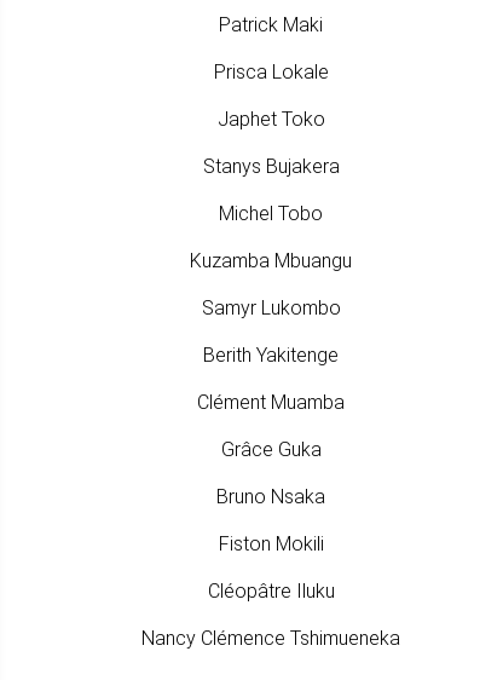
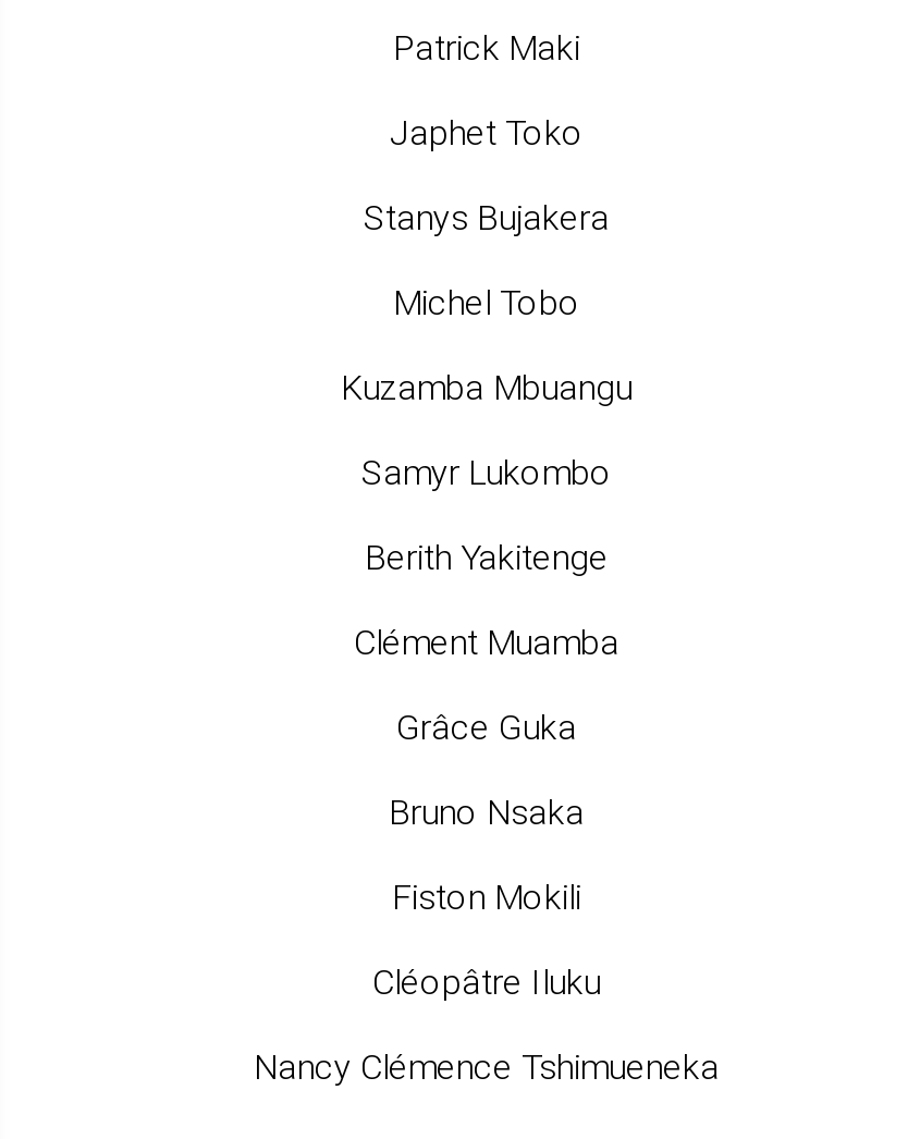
- Prisca Lokale
